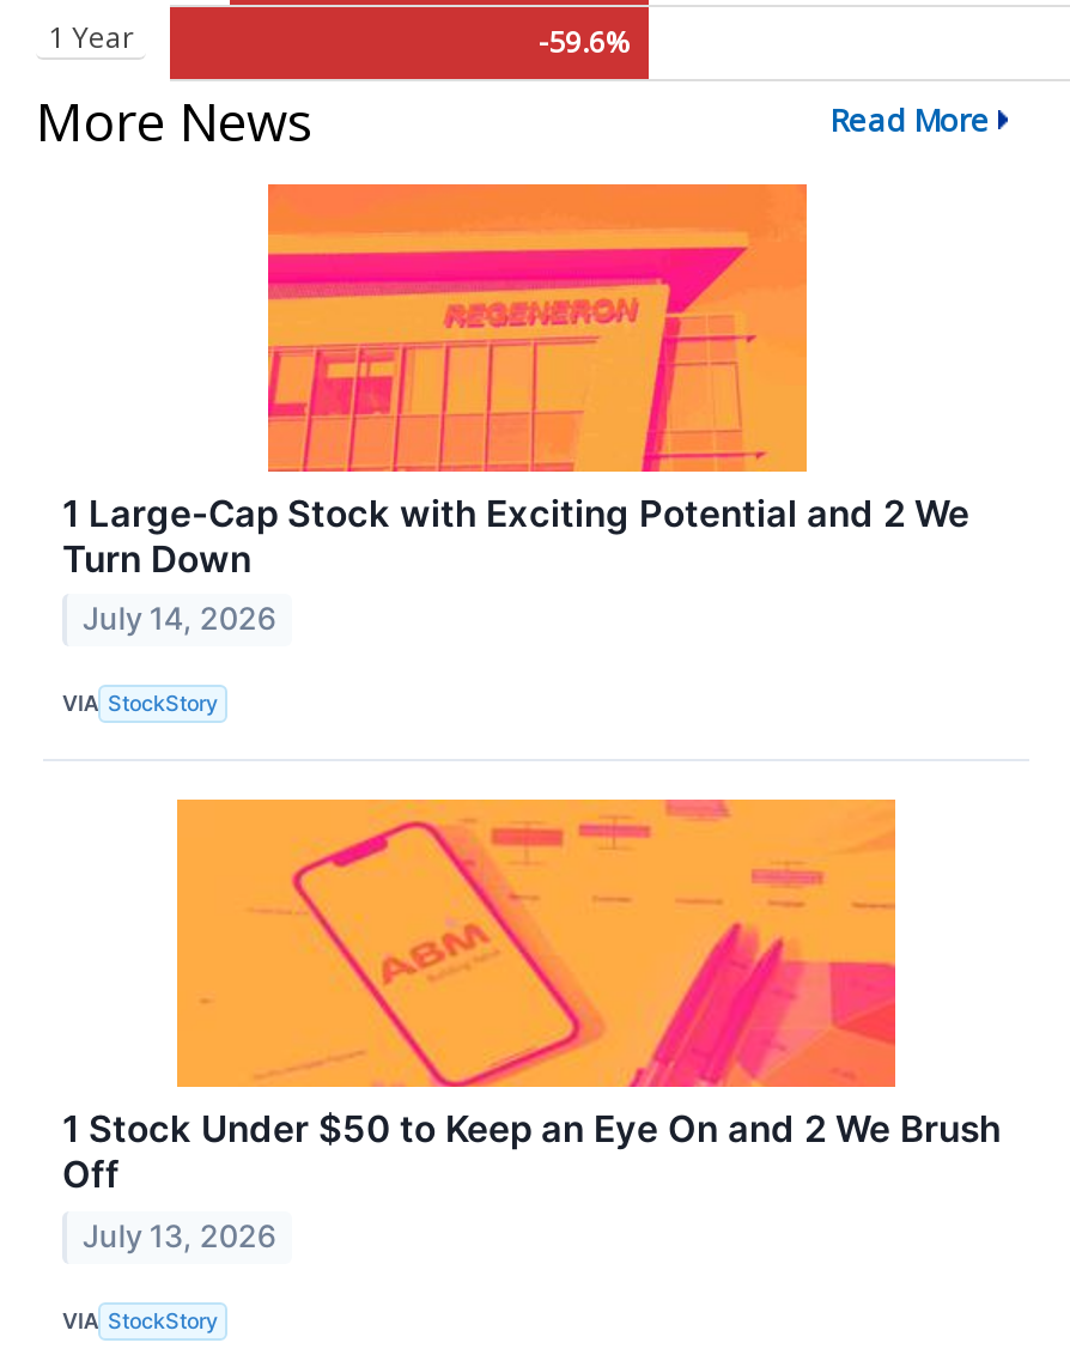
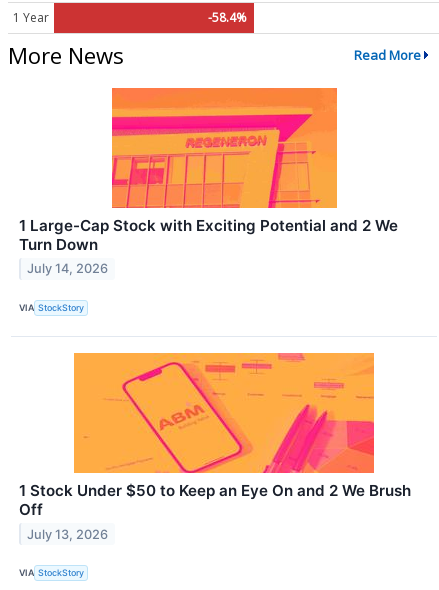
- -59.6%
+ -58.4%
